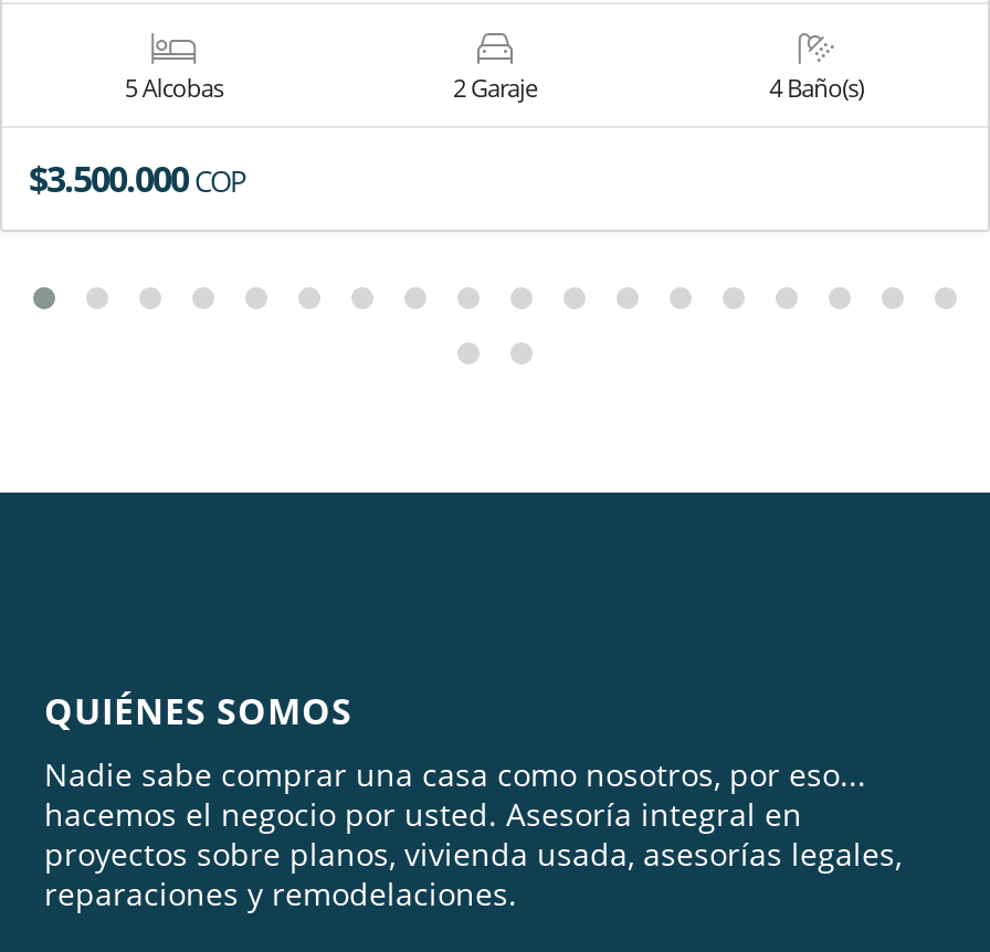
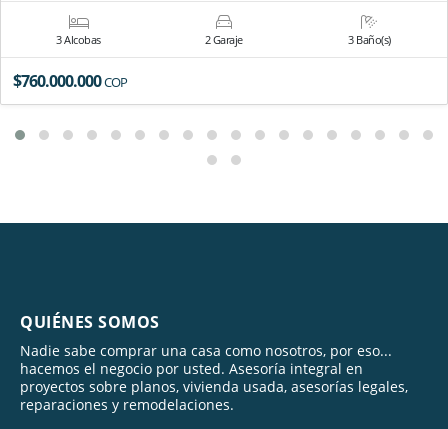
- 5 Alcobas
+ 3 Alcobas

- 4 Baño(s)
+ 3 Baño(s)

- $3.500.000COP
+ $760.000.000COP
